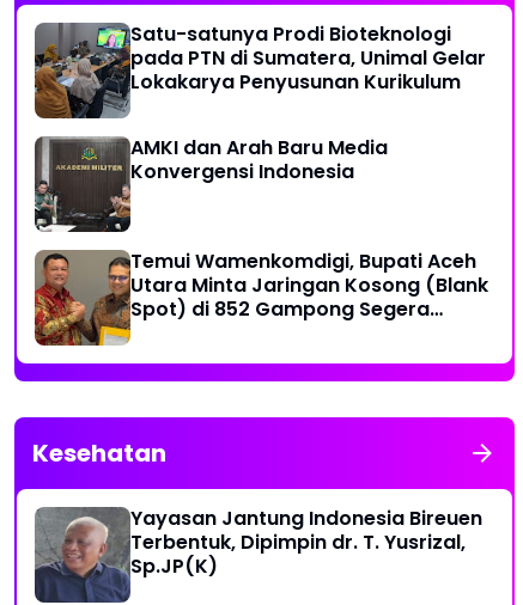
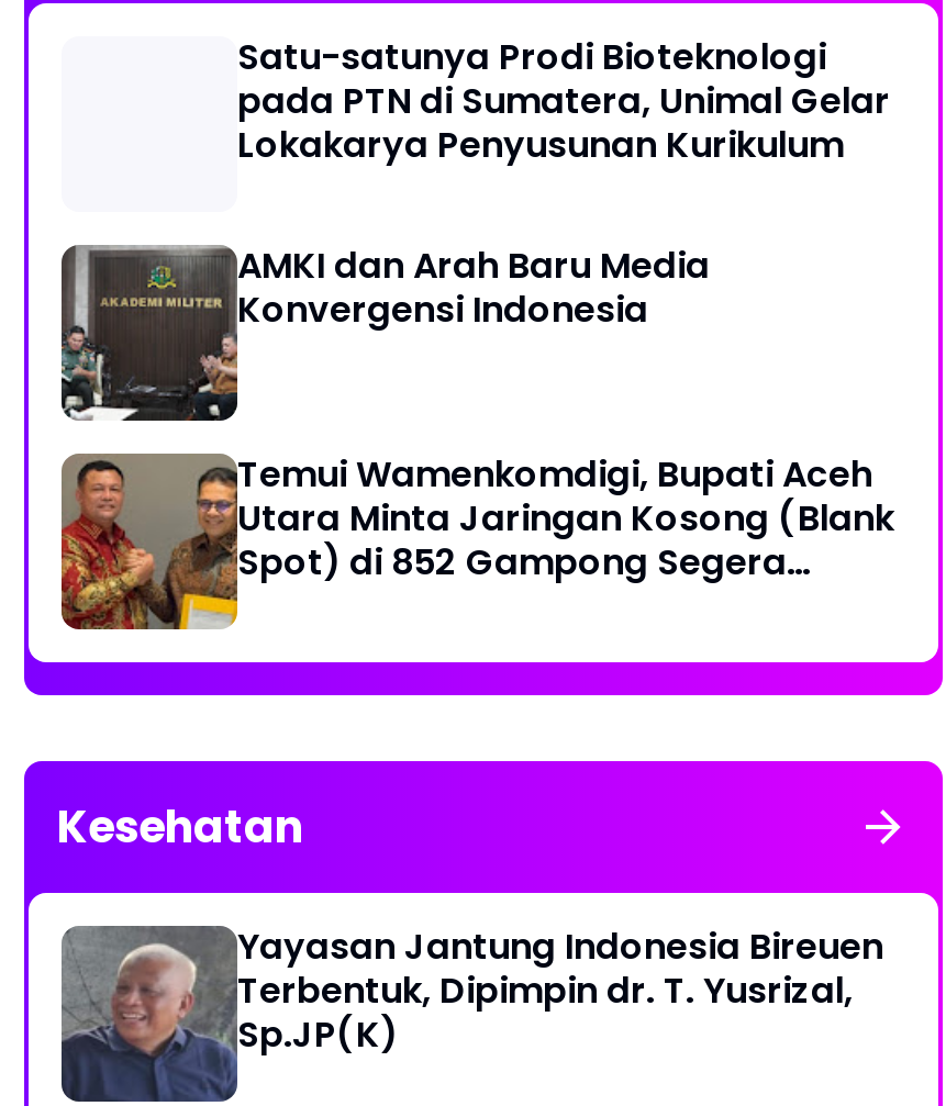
- [image]
